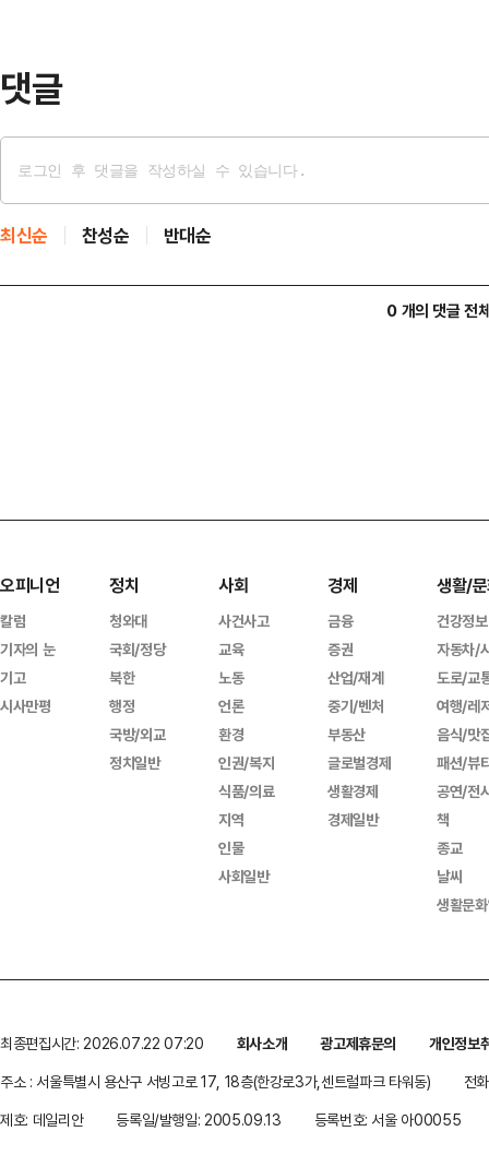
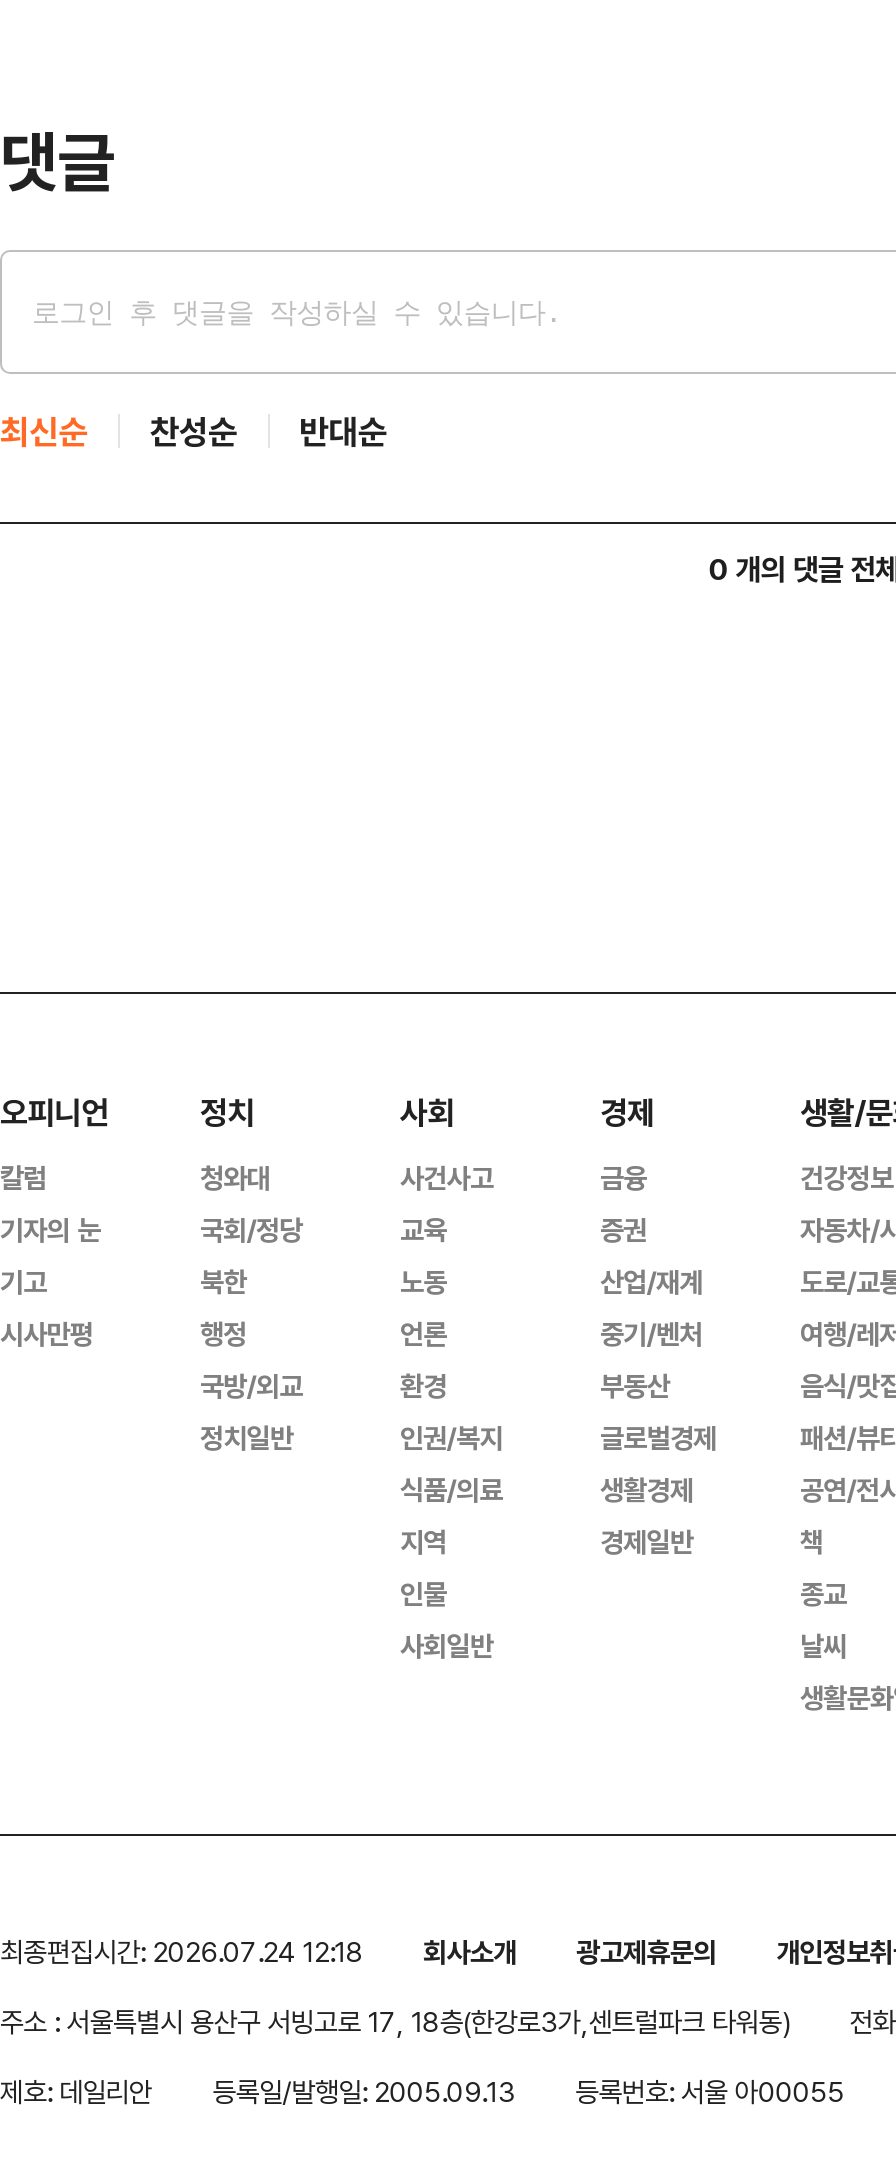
- 최종편집시간: 2026.07.22 07:20
+ 최종편집시간: 2026.07.24 12:18
